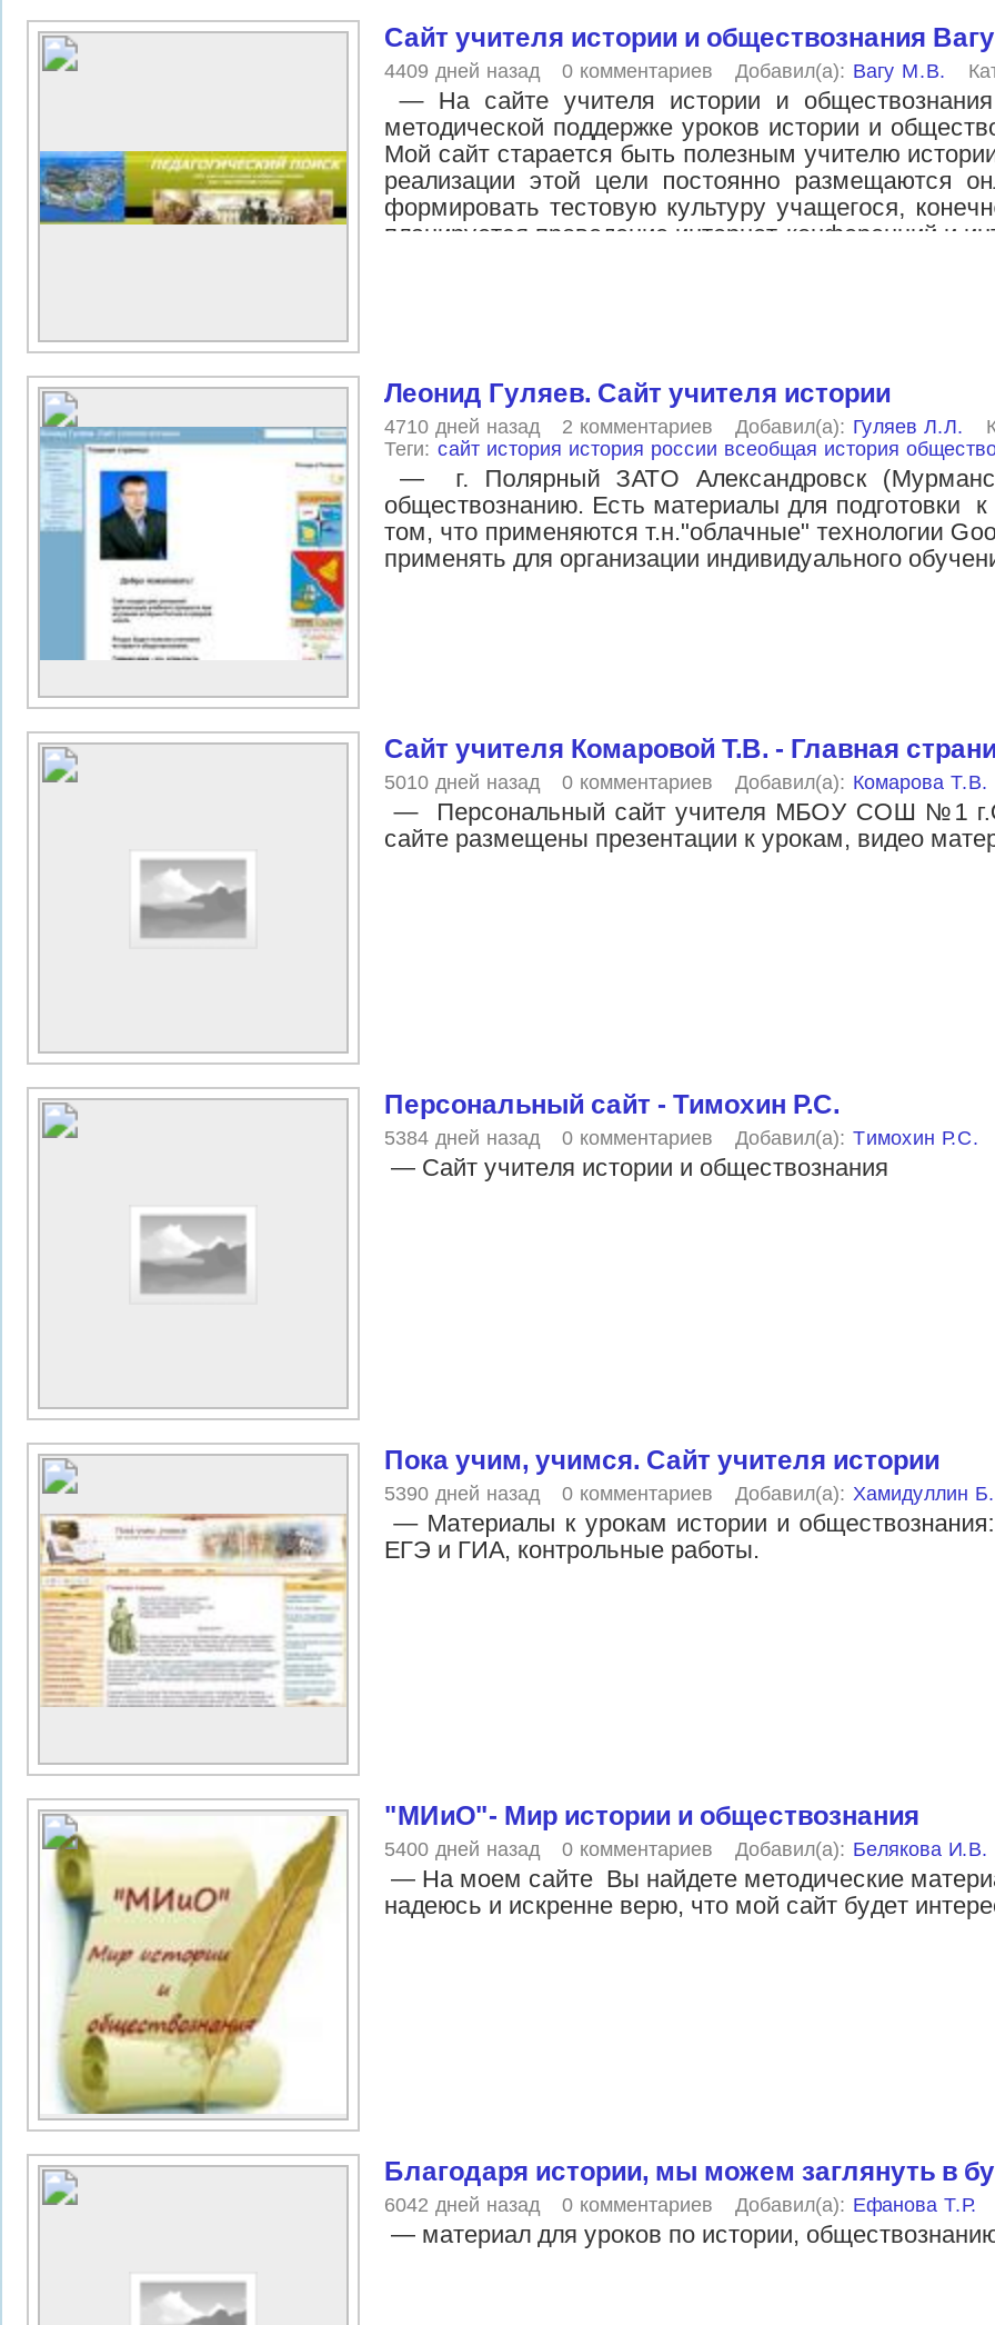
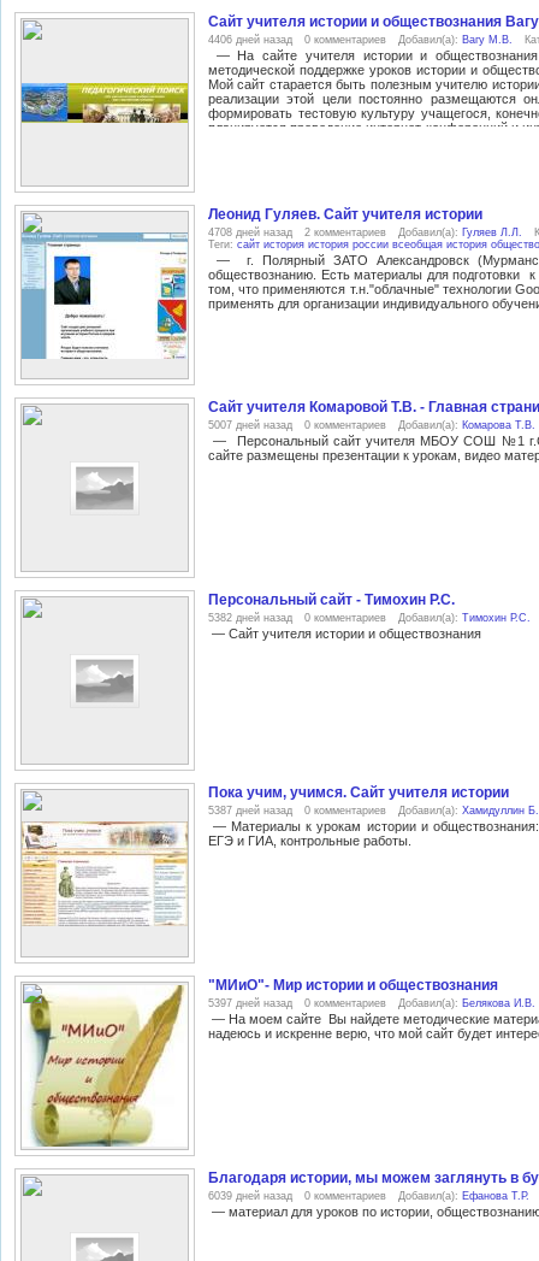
- 4409 дней назад
+ 4406 дней назад

- 4710 дней назад
+ 4708 дней назад

- 5010 дней назад 0 комментариев Добавил(а): Комарова Т.В.
+ 5007 дней назад 0 комментариев Добавил(а): Комарова Т.В.

- 5384 дней назад 0 комментариев Добавил(а): Тимохин Р.С.
+ 5382 дней назад 0 комментариев Добавил(а): Тимохин Р.С.

- 5390 дней назад
+ 5387 дней назад

- 5400 дней назад 0 комментариев Добавил(а): Белякова И.В.
+ 5397 дней назад 0 комментариев Добавил(а): Белякова И.В.

- 6042 дней назад 0 комментариев Добавил(а): Ефанова Т.Р.
+ 6039 дней назад 0 комментариев Добавил(а): Ефанова Т.Р.
